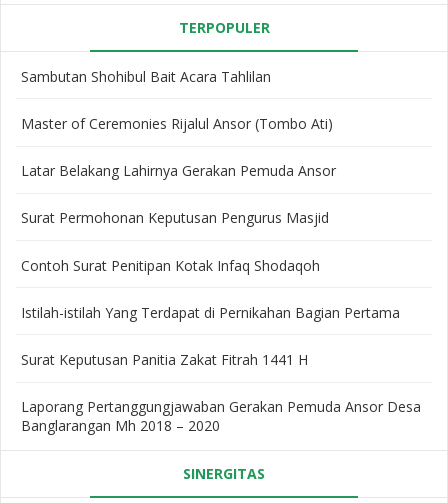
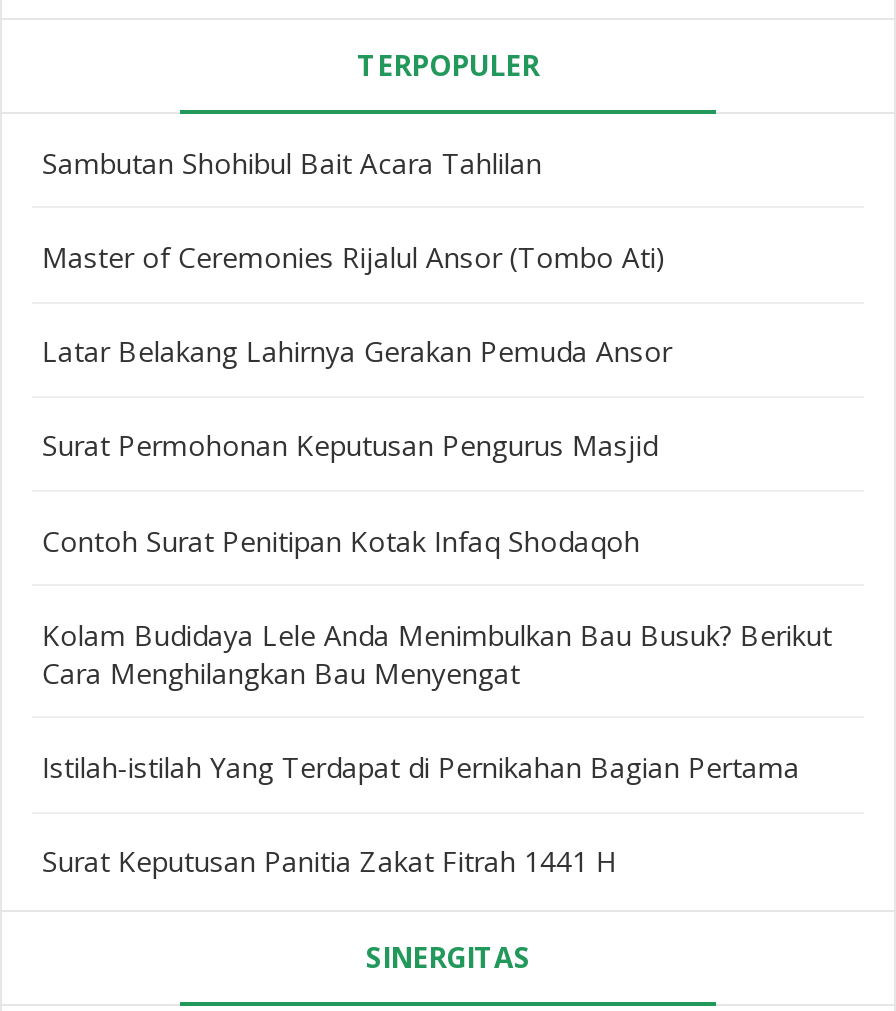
+ Kolam Budidaya Lele Anda Menimbulkan Bau Busuk? Berikut
+ Cara Menghilangkan Bau Menyengat

moved down: Istilah-istilah Yang Terdapat di Pernikahan Bagian Pertama | Surat Keputusan Panitia Zakat Fitrah 1441 H

- Laporang Pertanggungjawaban Gerakan Pemuda Ansor Desa
- Banglarangan Mh 2018 – 2020
